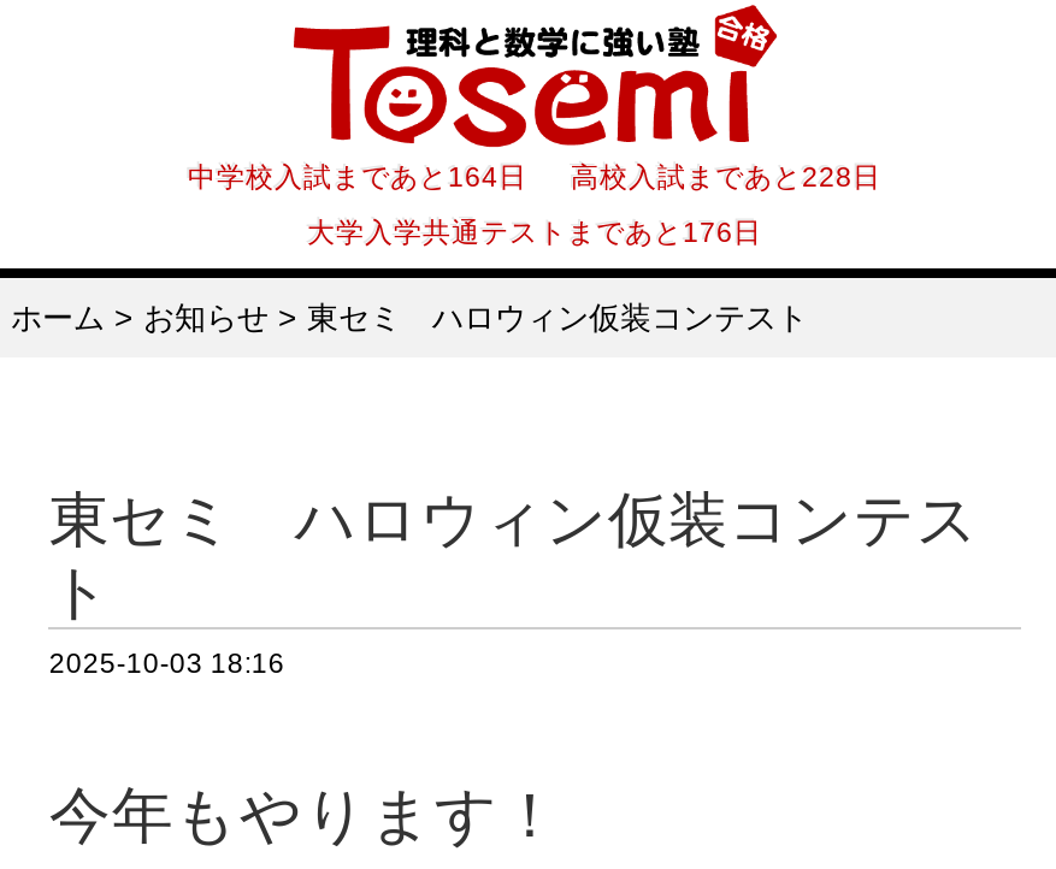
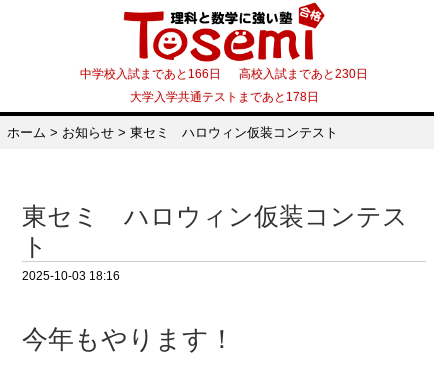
- 中学校入試まであと164日 高校入試まであと228日
+ 中学校入試まであと166日 高校入試まであと230日

- 大学入学共通テストまであと176日
+ 大学入学共通テストまであと178日
